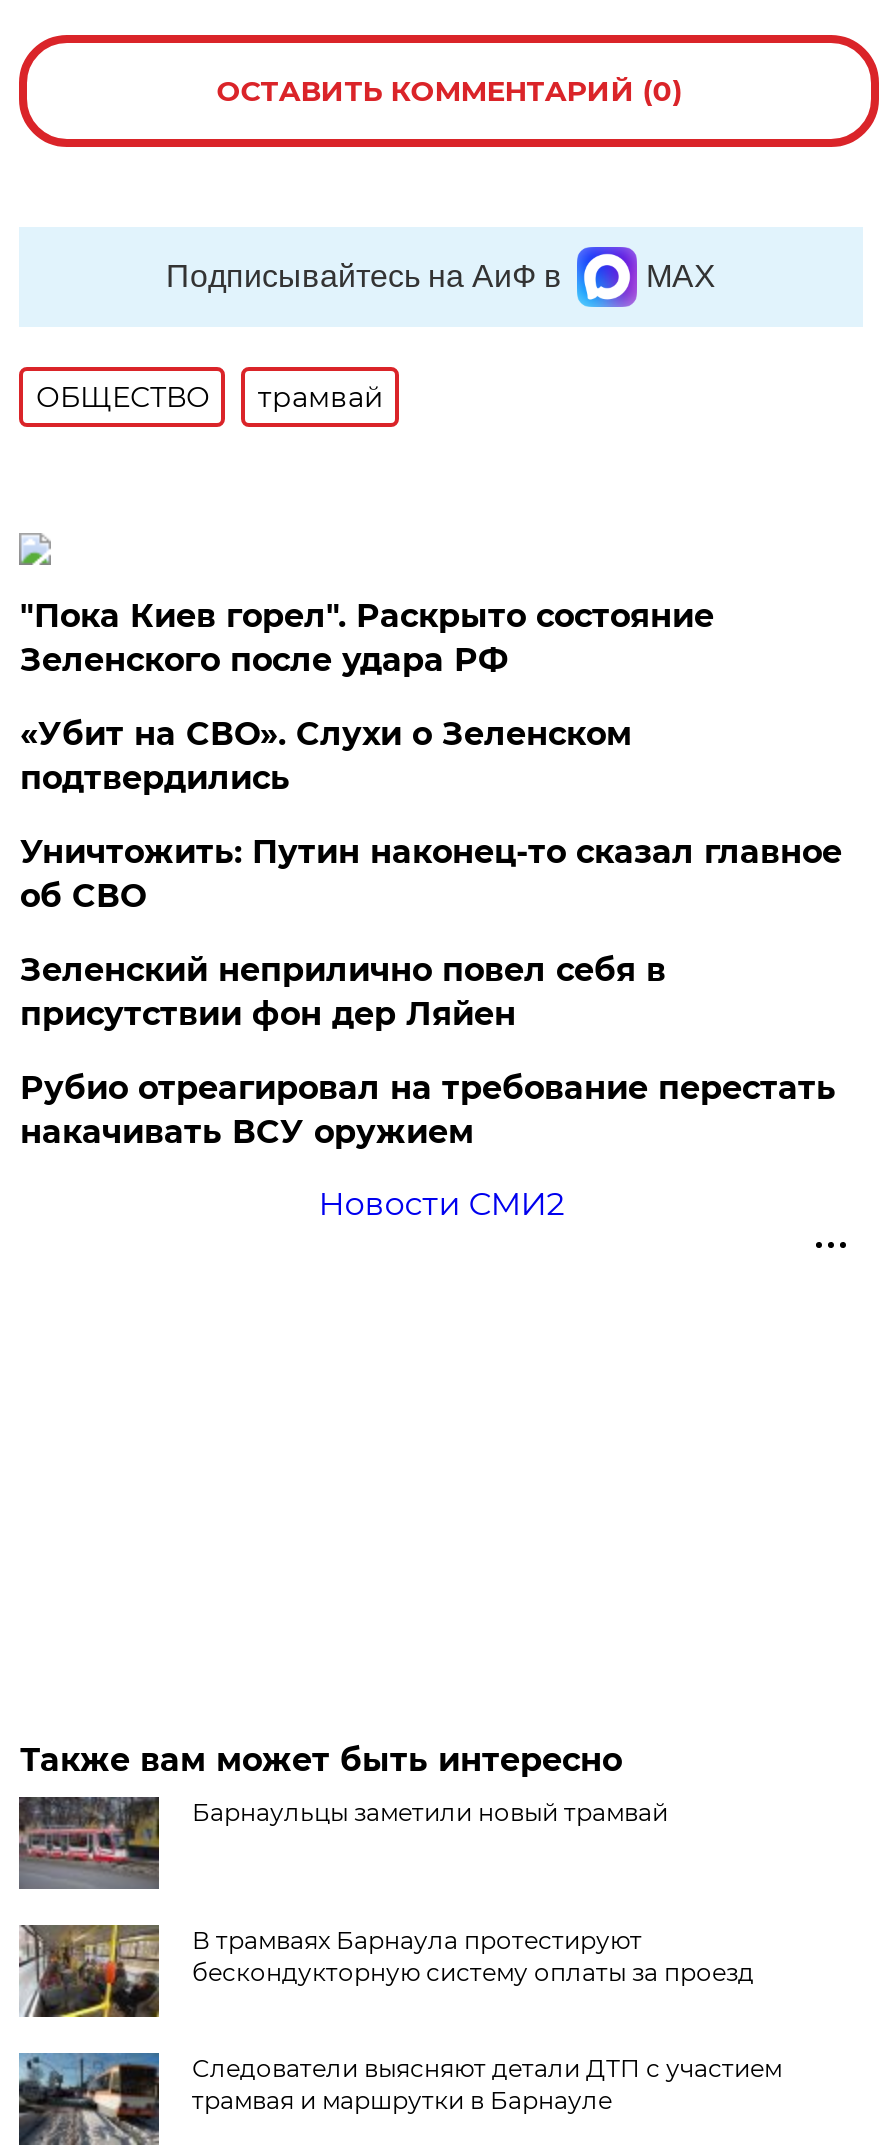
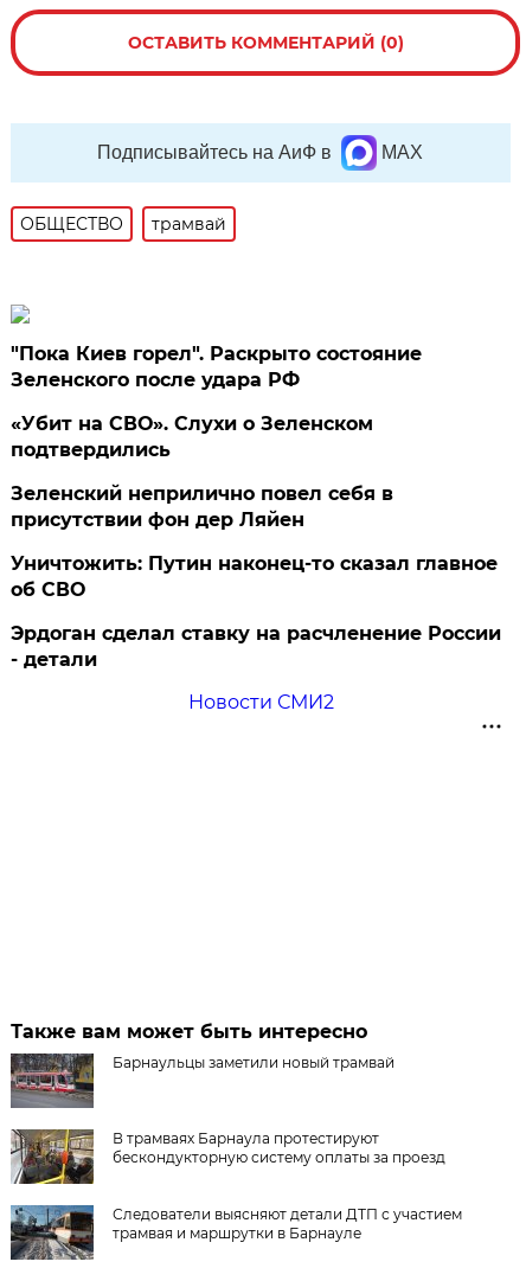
moved down: Уничтожить: Путин наконец-то сказал главное | об СВО

moved up: Зеленский неприлично повел cебя в | присутствии фон дер Ляйен

- Рубио отреагировал на требование перестать
- накачивать ВСУ оружием
+ Эрдоган сделал ставку на расчленение России
+ - детали
